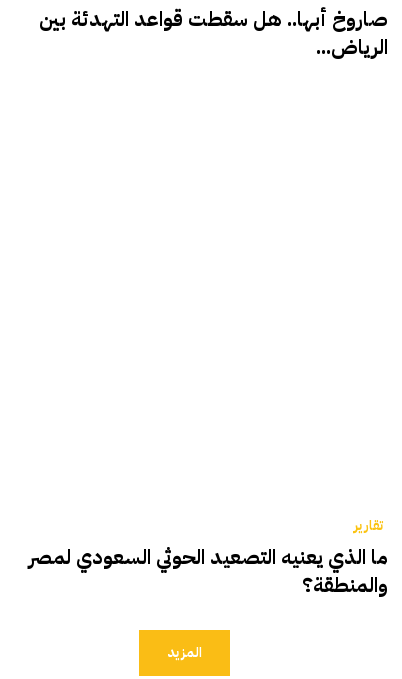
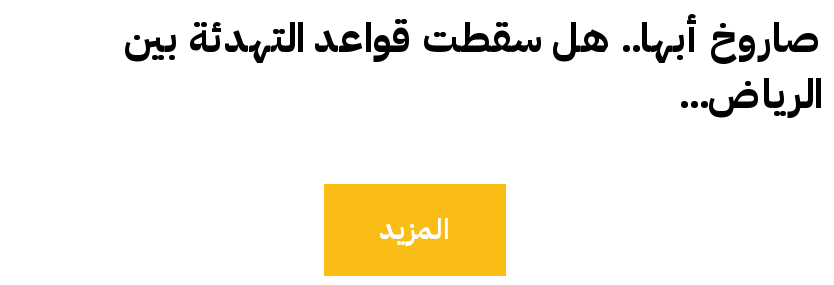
- تقارير
- ما الذي يعنيه التصعيد الحوثي السعودي لمصر
- والمنطقة؟
